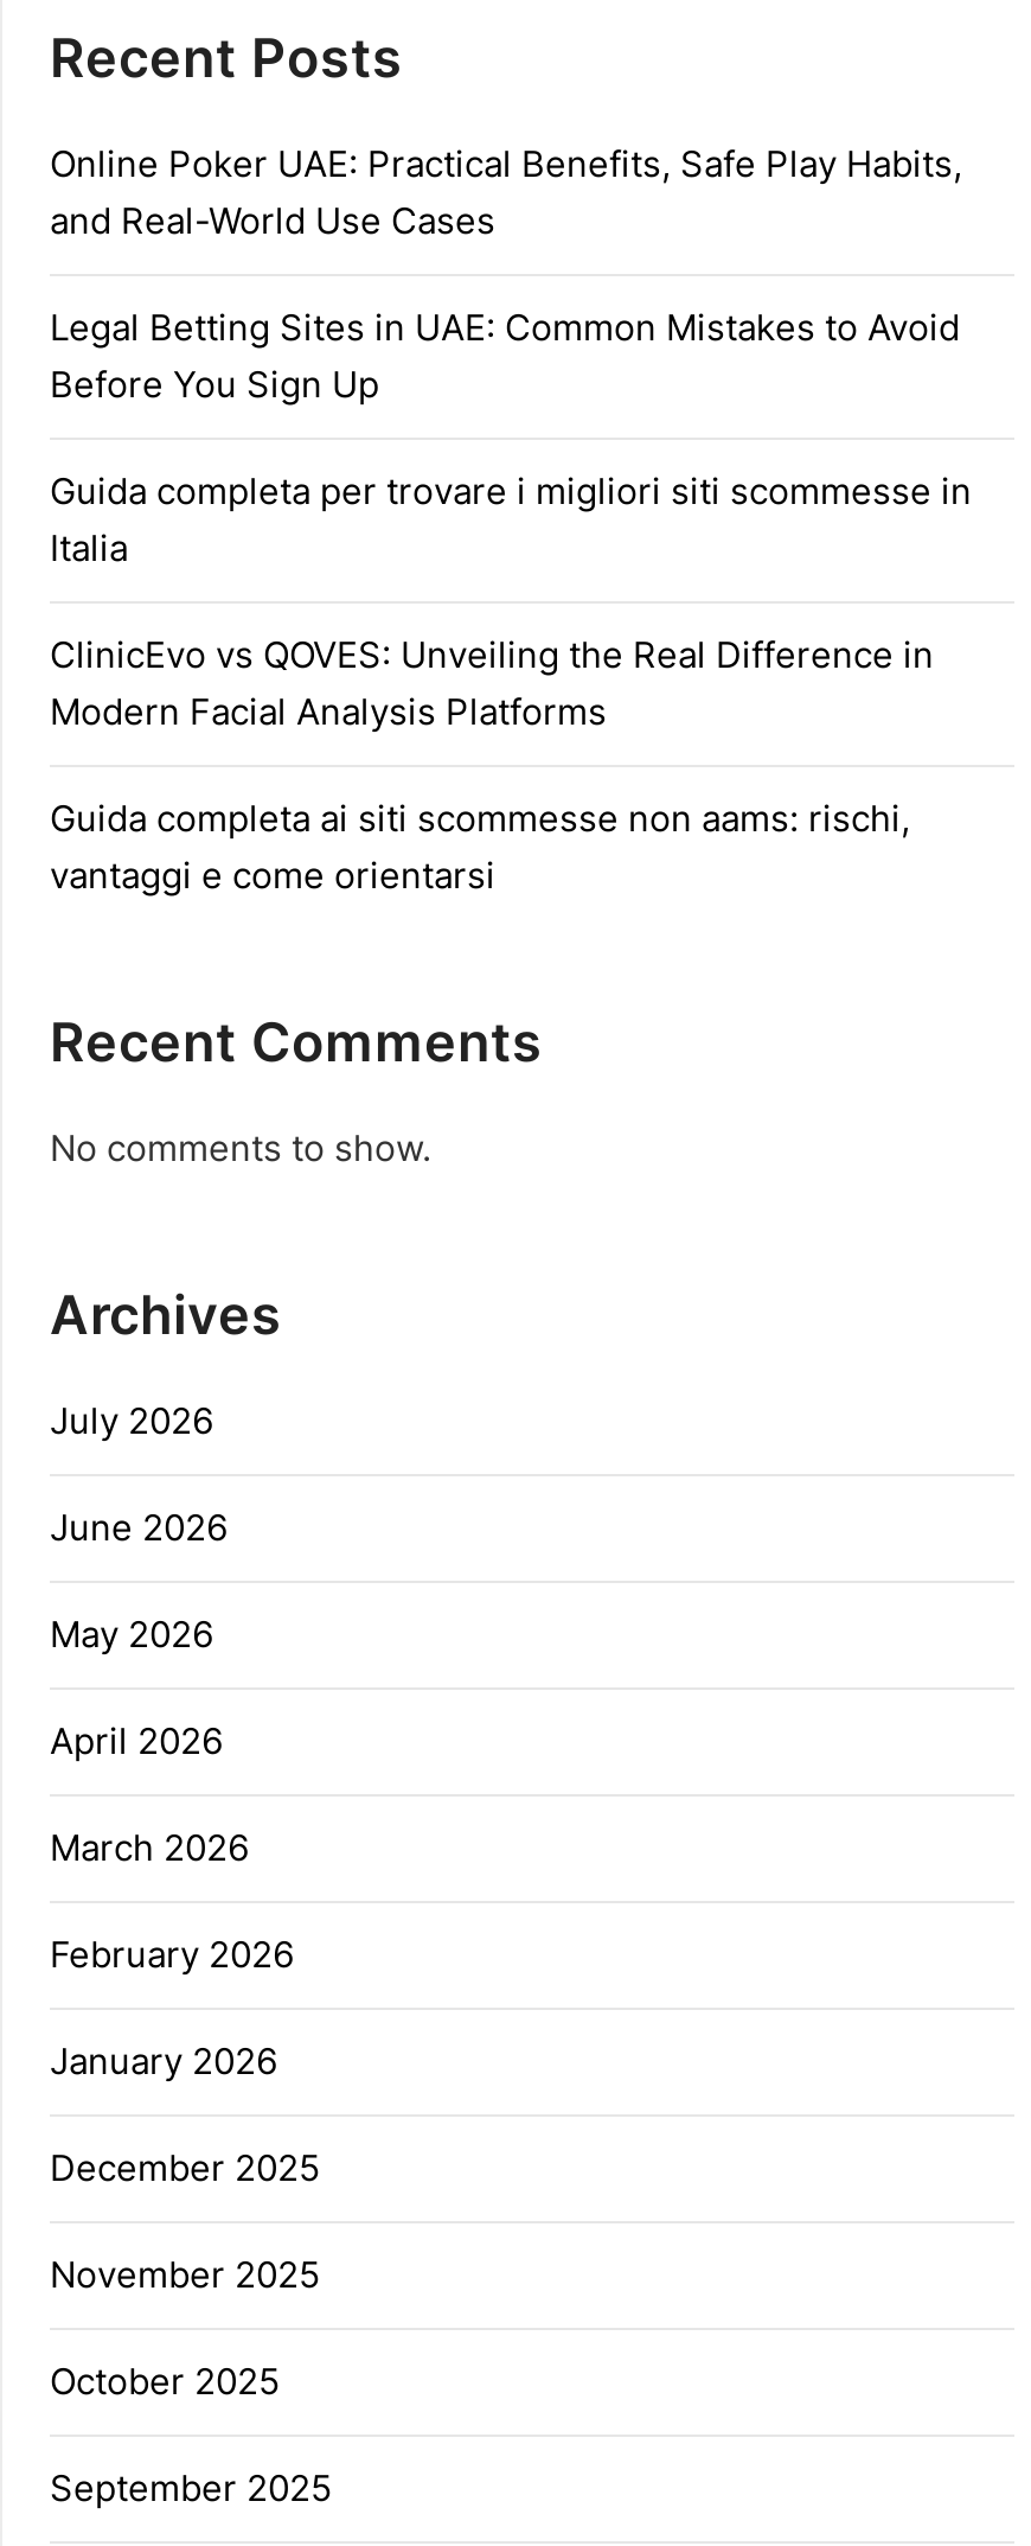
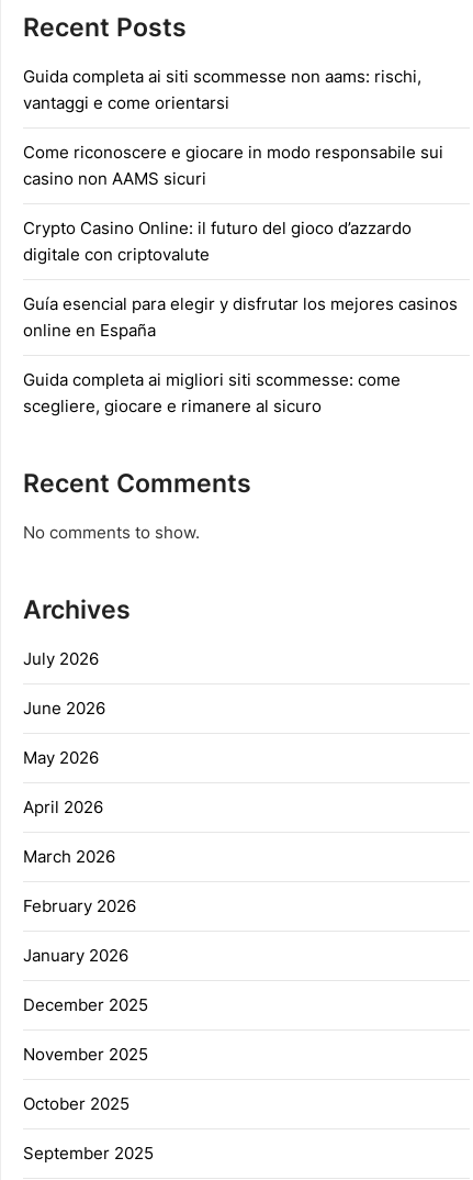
- Online Poker UAE: Practical Benefits, Safe Play Habits,
- and Real-World Use Cases
- Legal Betting Sites in UAE: Common Mistakes to Avoid
- Before You Sign Up
- Guida completa per trovare i migliori siti scommesse in
- Italia
- ClinicEvo vs QOVES: Unveiling the Real Difference in
- Modern Facial Analysis Platforms

moved up: Guida completa ai siti scommesse non aams: rischi, | vantaggi e come orientarsi

+ Come riconoscere e giocare in modo responsabile sui
+ casino non AAMS sicuri
+ Crypto Casino Online: il futuro del gioco d’azzardo
+ digitale con criptovalute
+ Guía esencial para elegir y disfrutar los mejores casinos
+ online en España
+ Guida completa ai migliori siti scommesse: come
+ scegliere, giocare e rimanere al sicuro
